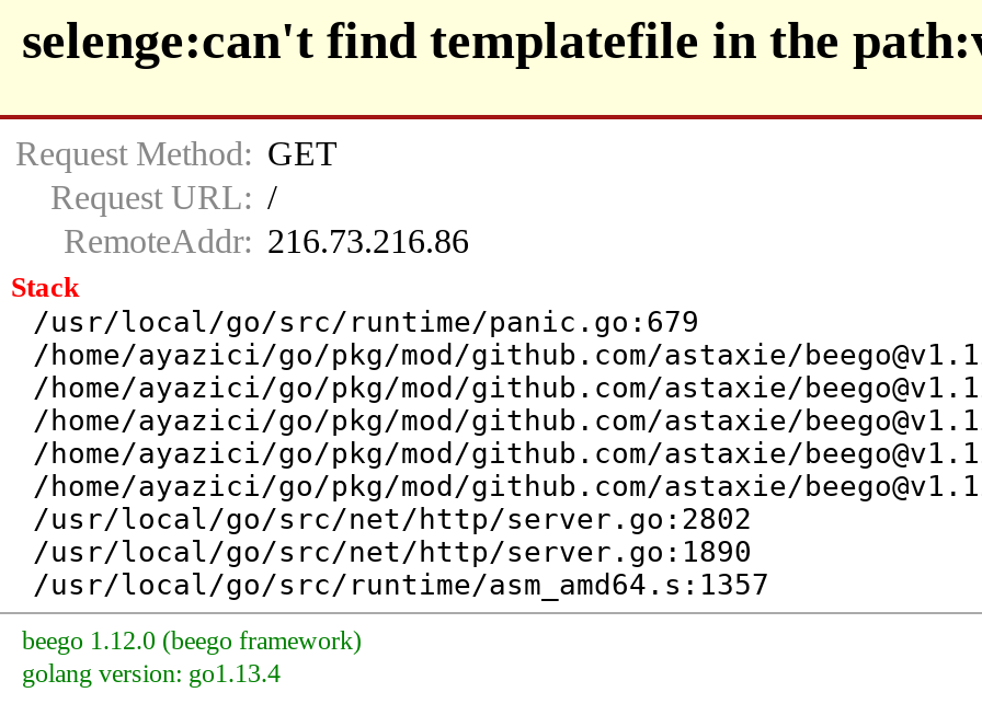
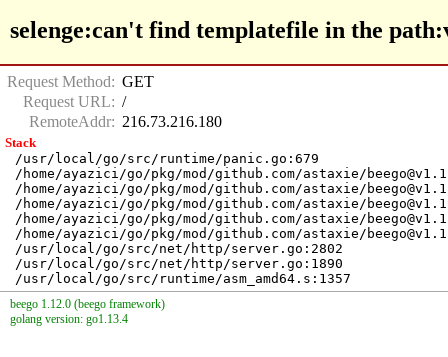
- RemoteAddr: 216.73.216.86
+ RemoteAddr: 216.73.216.180
